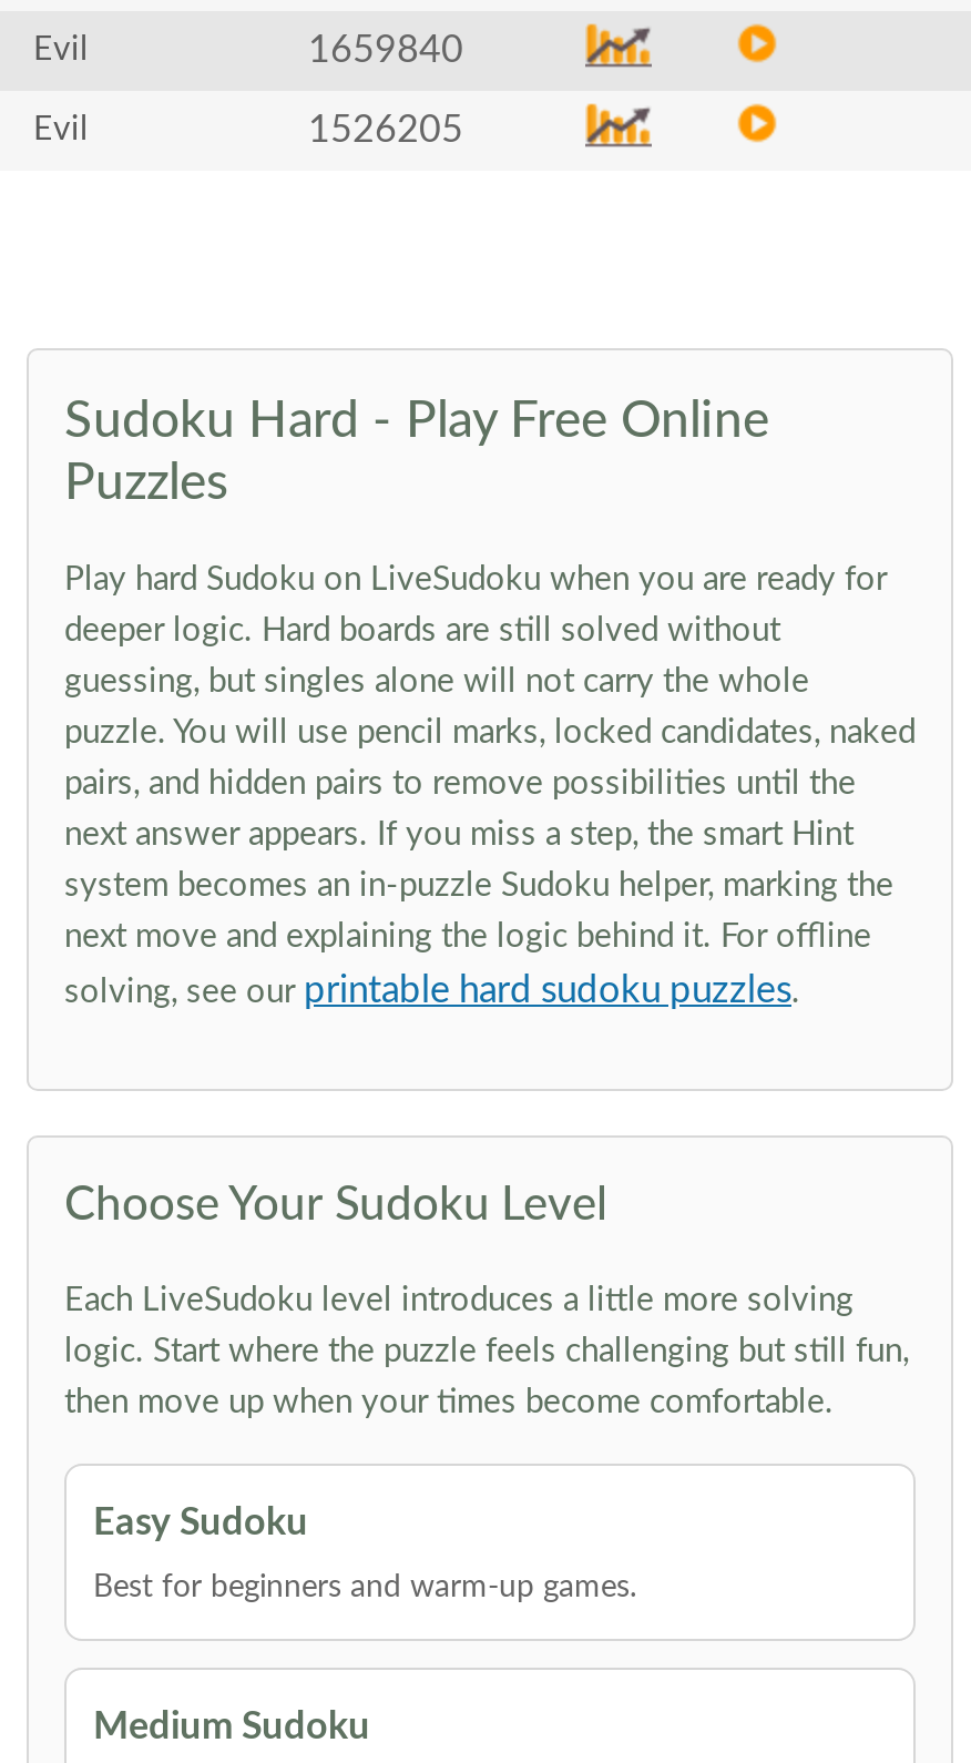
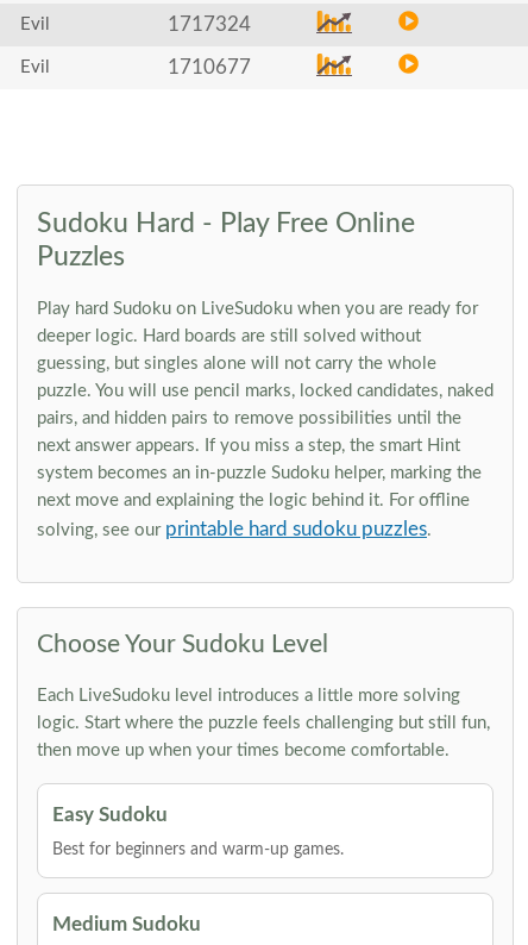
- 1659840
+ 1717324

- 1526205
+ 1710677
